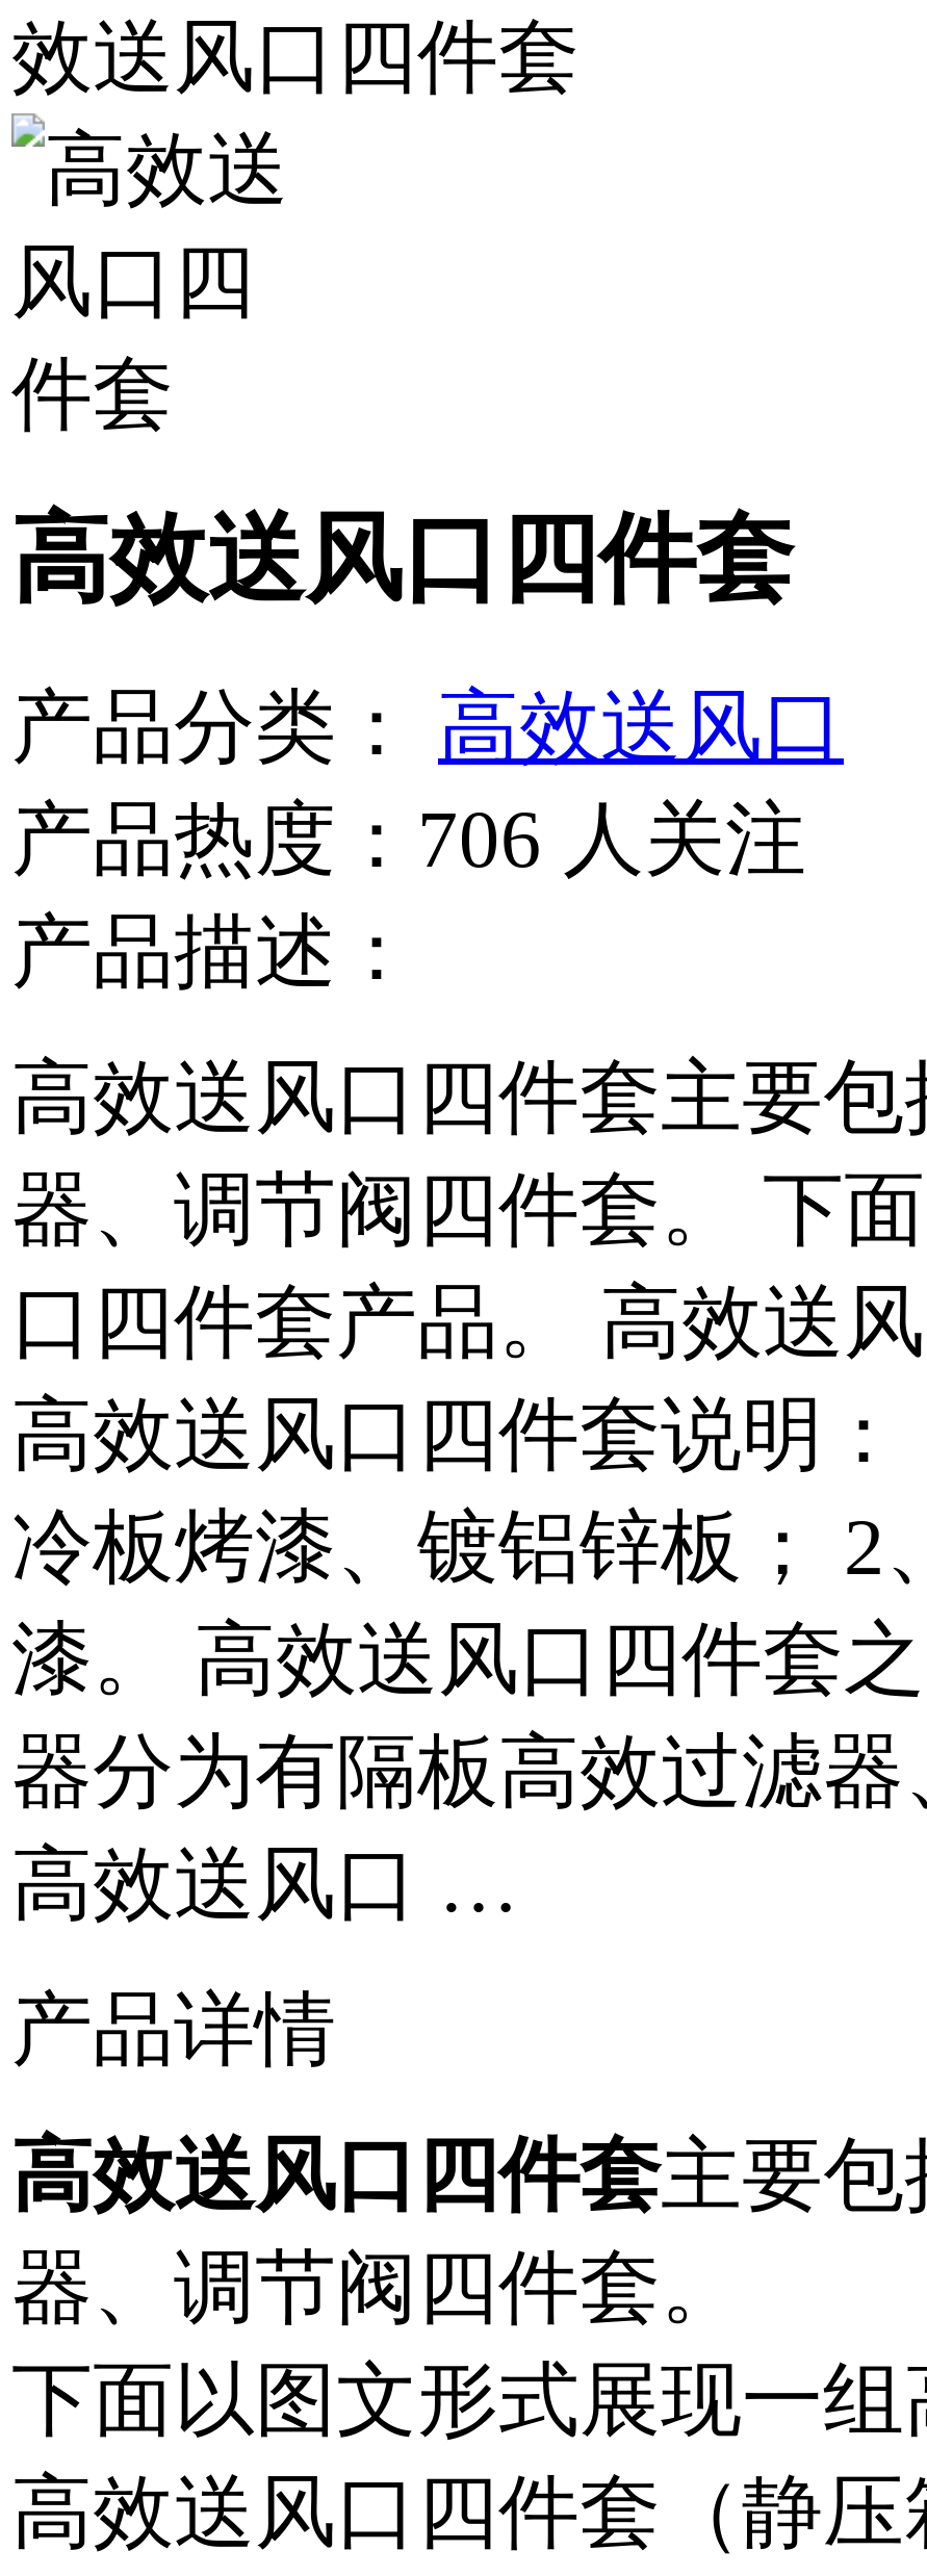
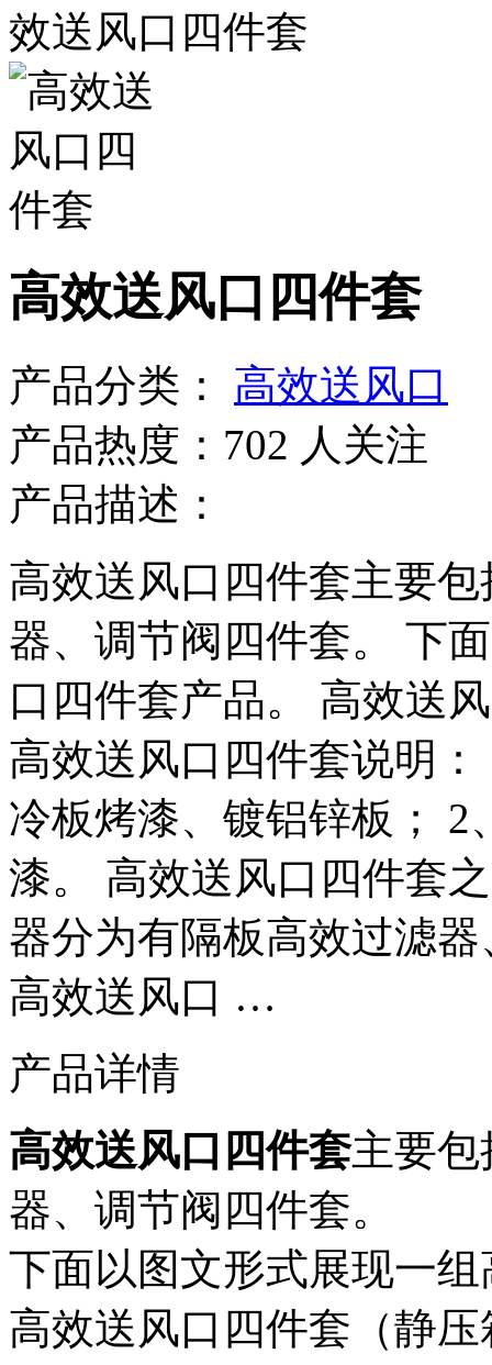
- 产品热度：706 人关注
+ 产品热度：702 人关注
